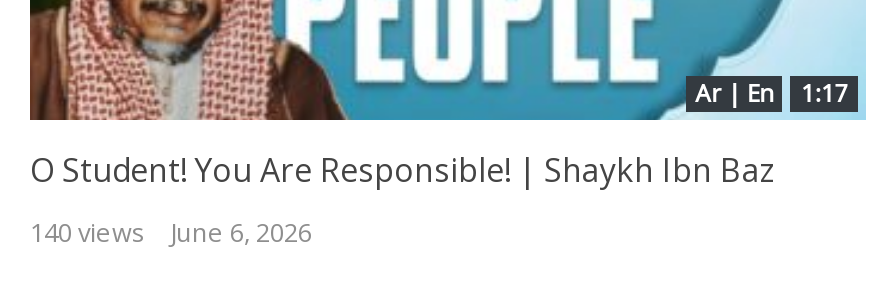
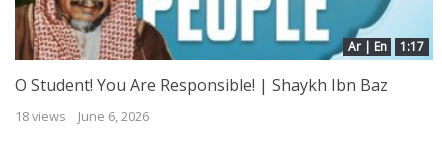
- 140 views June 6, 2026
+ 18 views June 6, 2026
